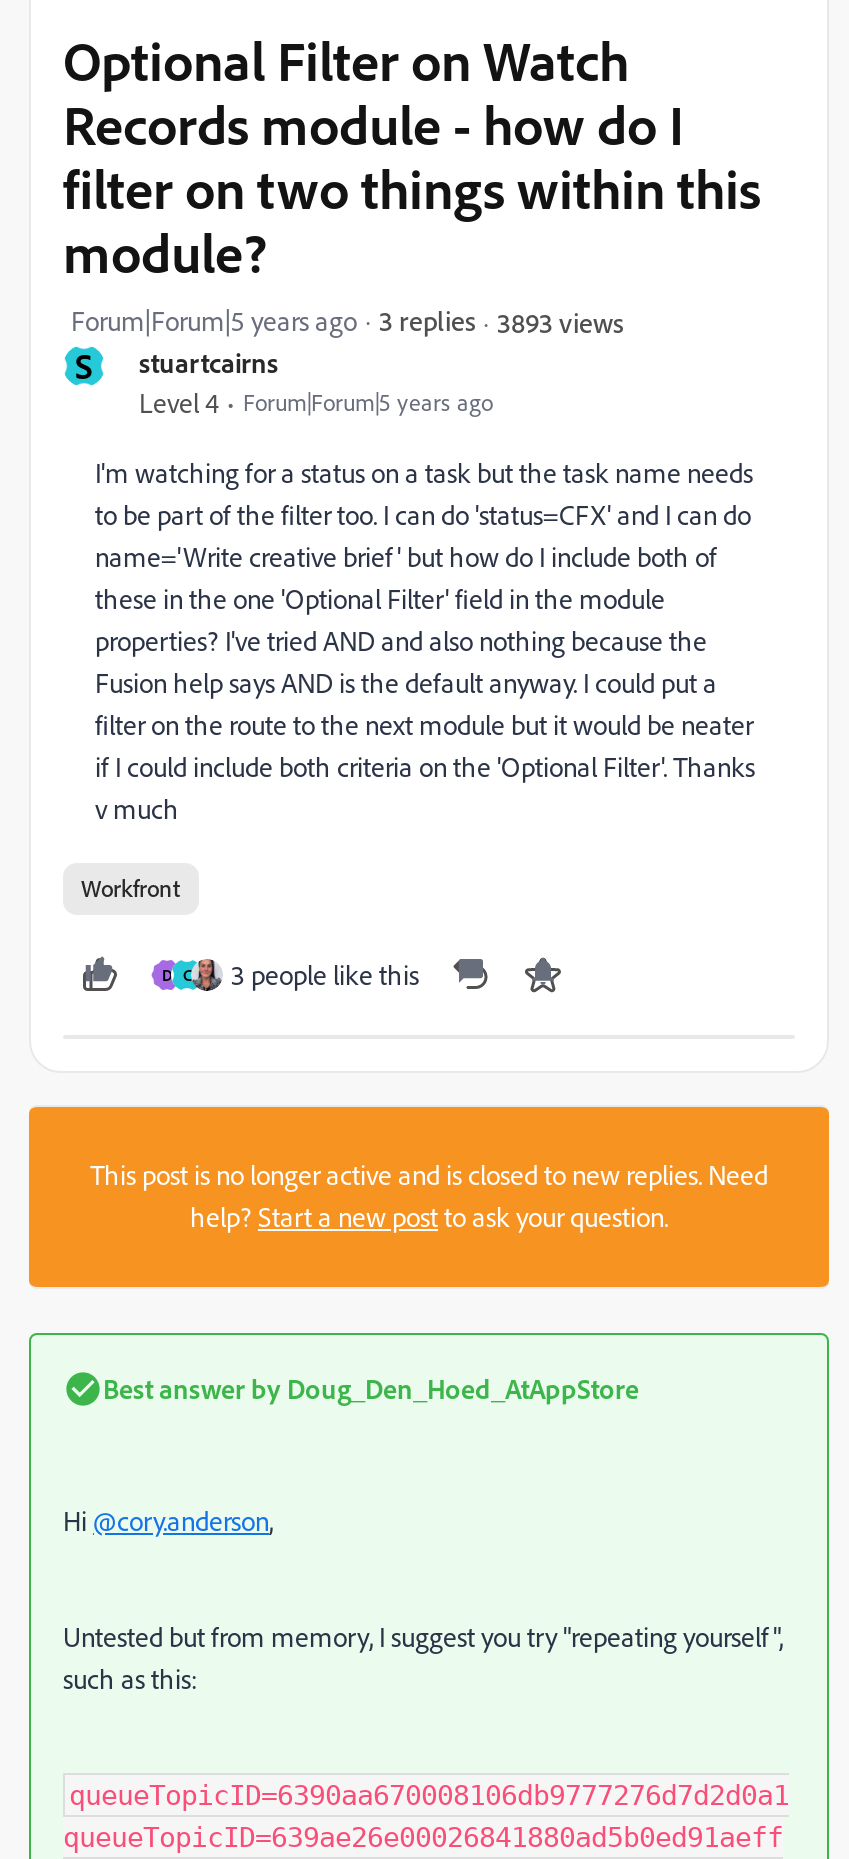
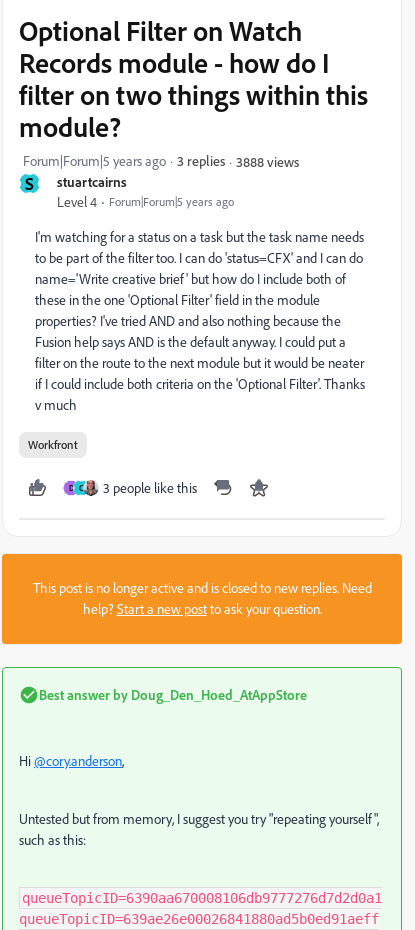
- 3893 views
+ 3888 views
